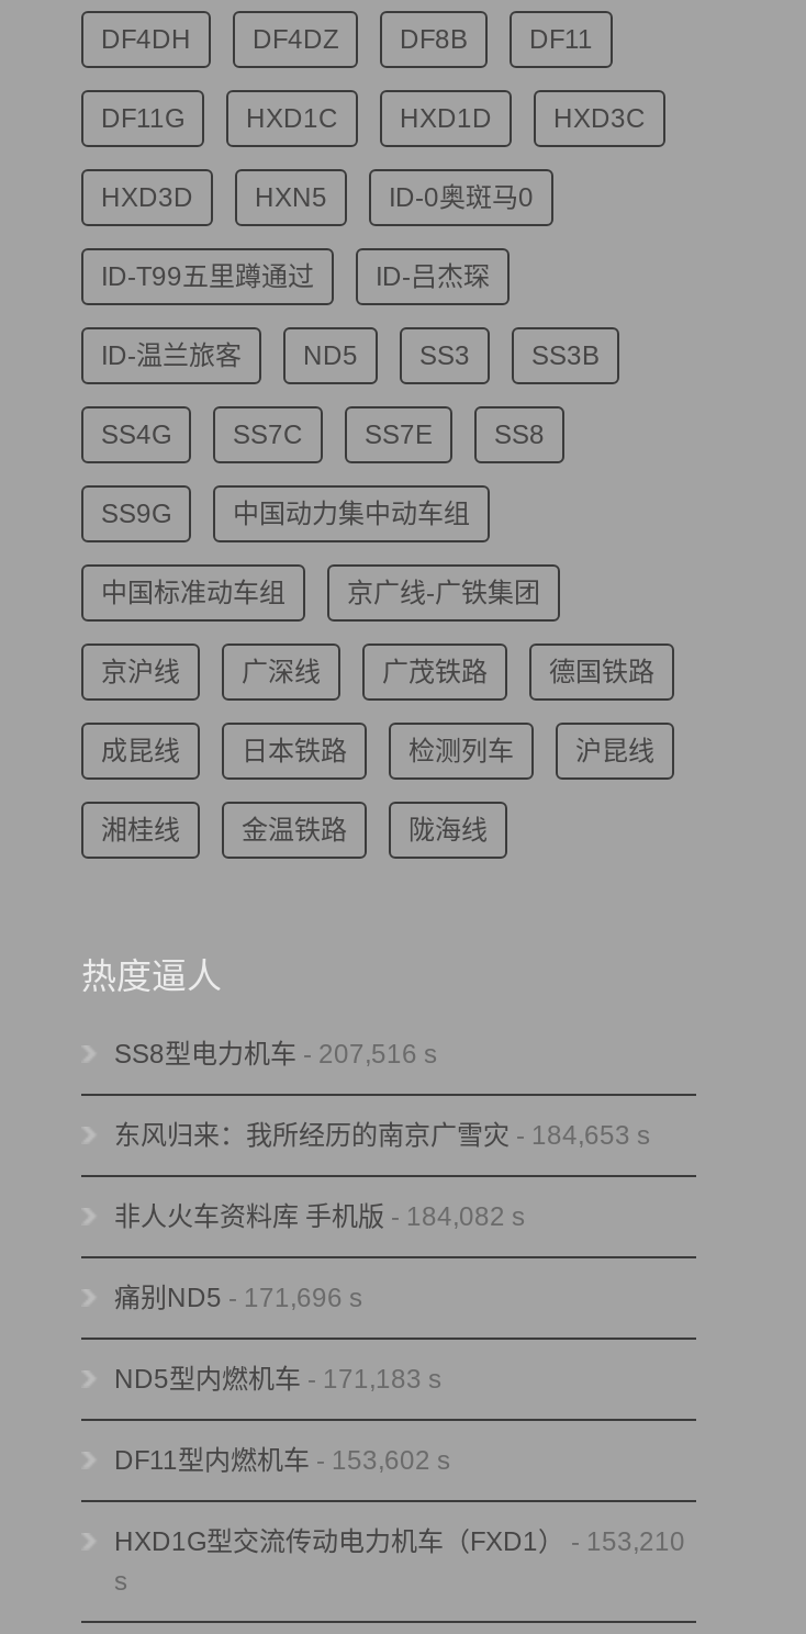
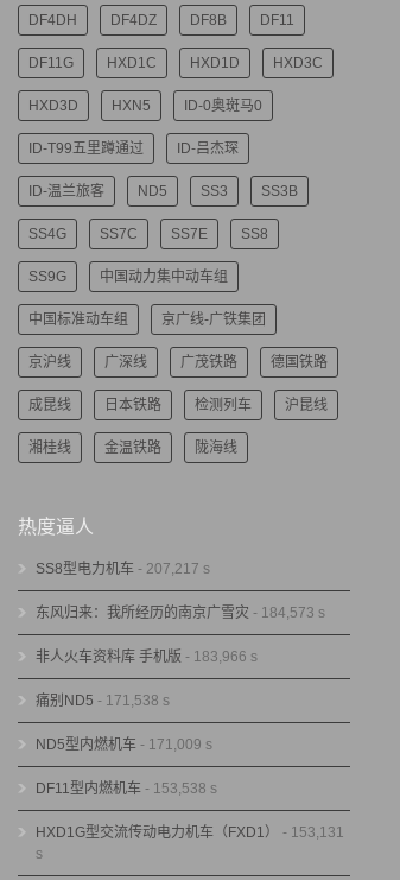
- SS8型电力机车- 207,516 s
+ SS8型电力机车- 207,217 s

- 东风归来：我所经历的南京广雪灾- 184,653 s
+ 东风归来：我所经历的南京广雪灾- 184,573 s

- 非人火车资料库 手机版- 184,082 s
+ 非人火车资料库 手机版- 183,966 s

- 痛别ND5 - 171,696 s
+ 痛别ND5 - 171,538 s

- ND5型内燃机车- 171,183 s
+ ND5型内燃机车- 171,009 s

- DF11型内燃机车- 153,602 s
+ DF11型内燃机车- 153,538 s

- HXD1G型交流传动电力机车（FXD1）- 153,210
+ HXD1G型交流传动电力机车（FXD1）- 153,131
